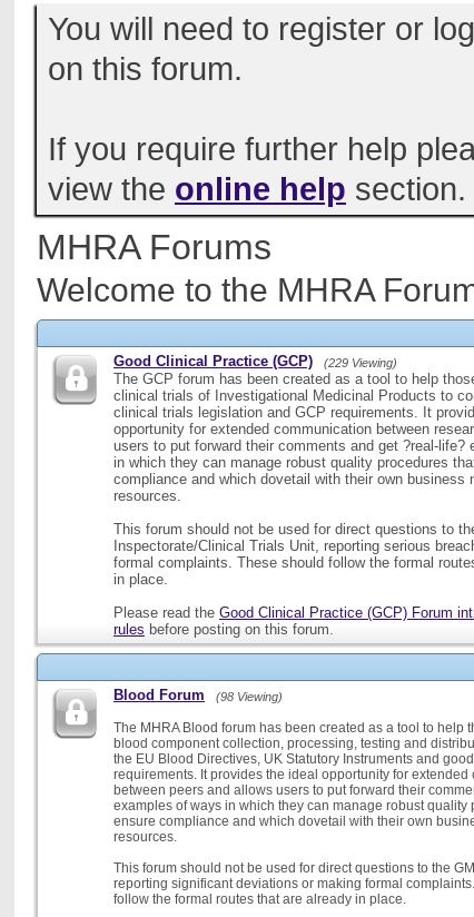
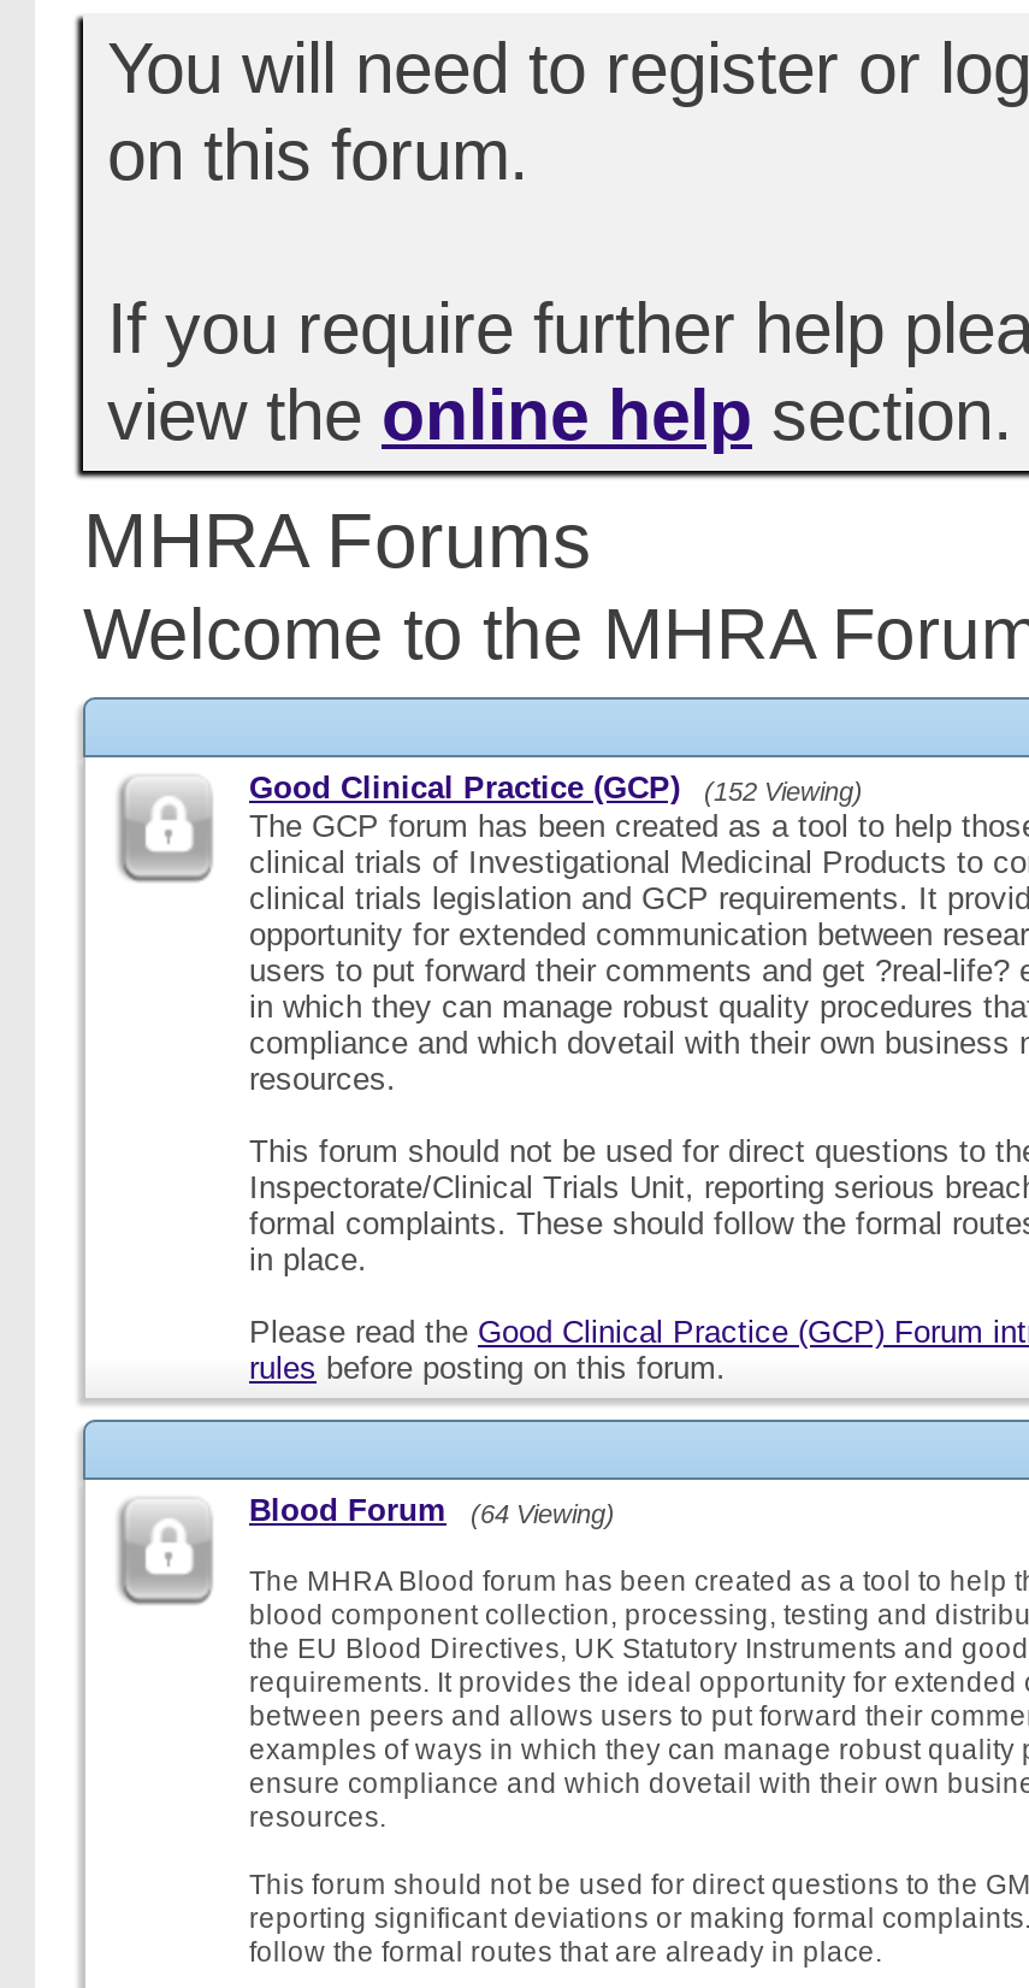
- Good Clinical Practice (GCP) (229 Viewing)
+ Good Clinical Practice (GCP) (152 Viewing)

- Blood Forum (98 Viewing)
+ Blood Forum (64 Viewing)
